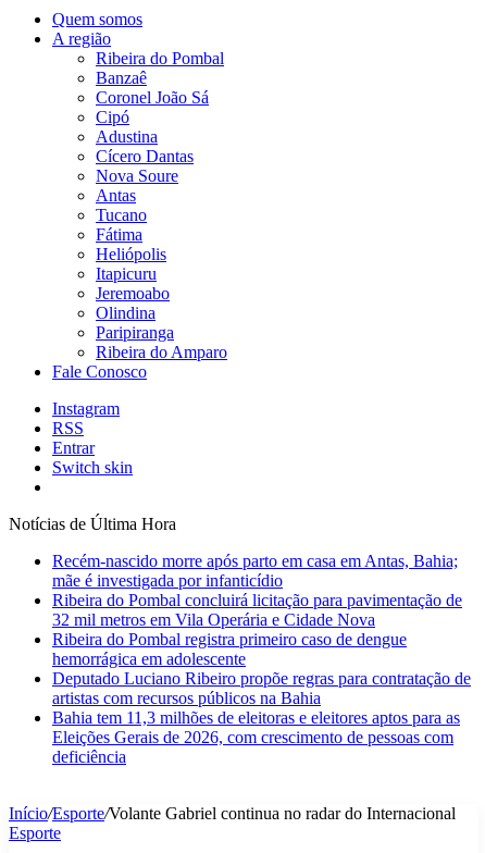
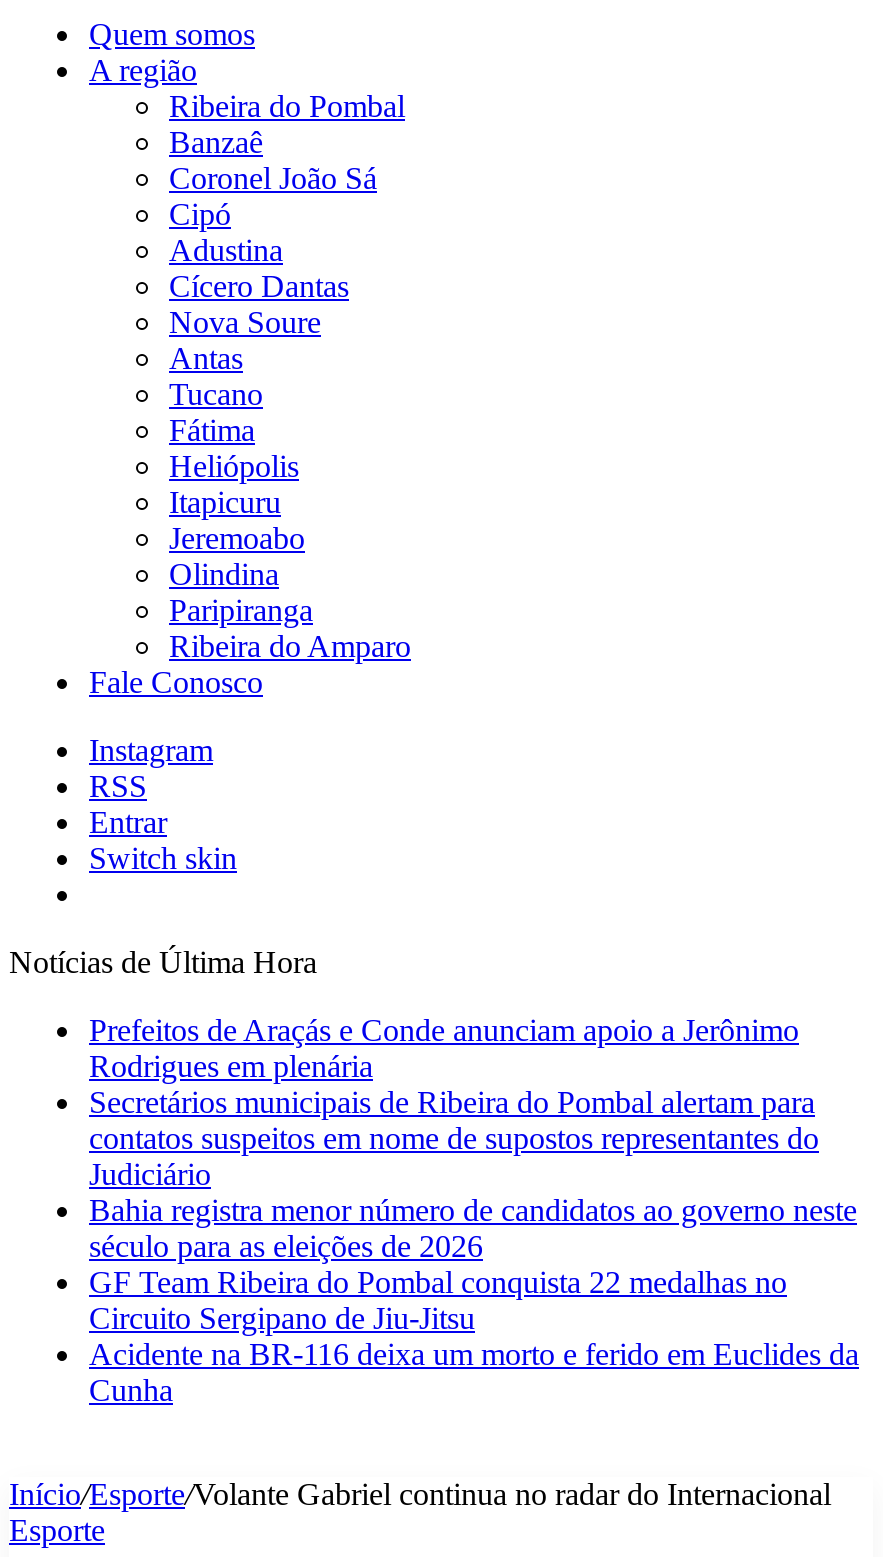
- Recém-nascido morre após parto em casa em Antas, Bahia;
- mãe é investigada por infanticídio
- Ribeira do Pombal concluirá licitação para pavimentação de
- 32 mil metros em Vila Operária e Cidade Nova
- Ribeira do Pombal registra primeiro caso de dengue
- hemorrágica em adolescente
- Deputado Luciano Ribeiro propõe regras para contratação de
- artistas com recursos públicos na Bahia
- Bahia tem 11,3 milhões de eleitoras e eleitores aptos para as
- Eleições Gerais de 2026, com crescimento de pessoas com
- deficiência
+ Prefeitos de Araçás e Conde anunciam apoio a Jerônimo
+ Rodrigues em plenária
+ Secretários municipais de Ribeira do Pombal alertam para
+ contatos suspeitos em nome de supostos representantes do
+ Judiciário
+ Bahia registra menor número de candidatos ao governo neste
+ século para as eleições de 2026
+ GF Team Ribeira do Pombal conquista 22 medalhas no
+ Circuito Sergipano de Jiu-Jitsu
+ Acidente na BR-116 deixa um morto e ferido em Euclides da
+ Cunha
